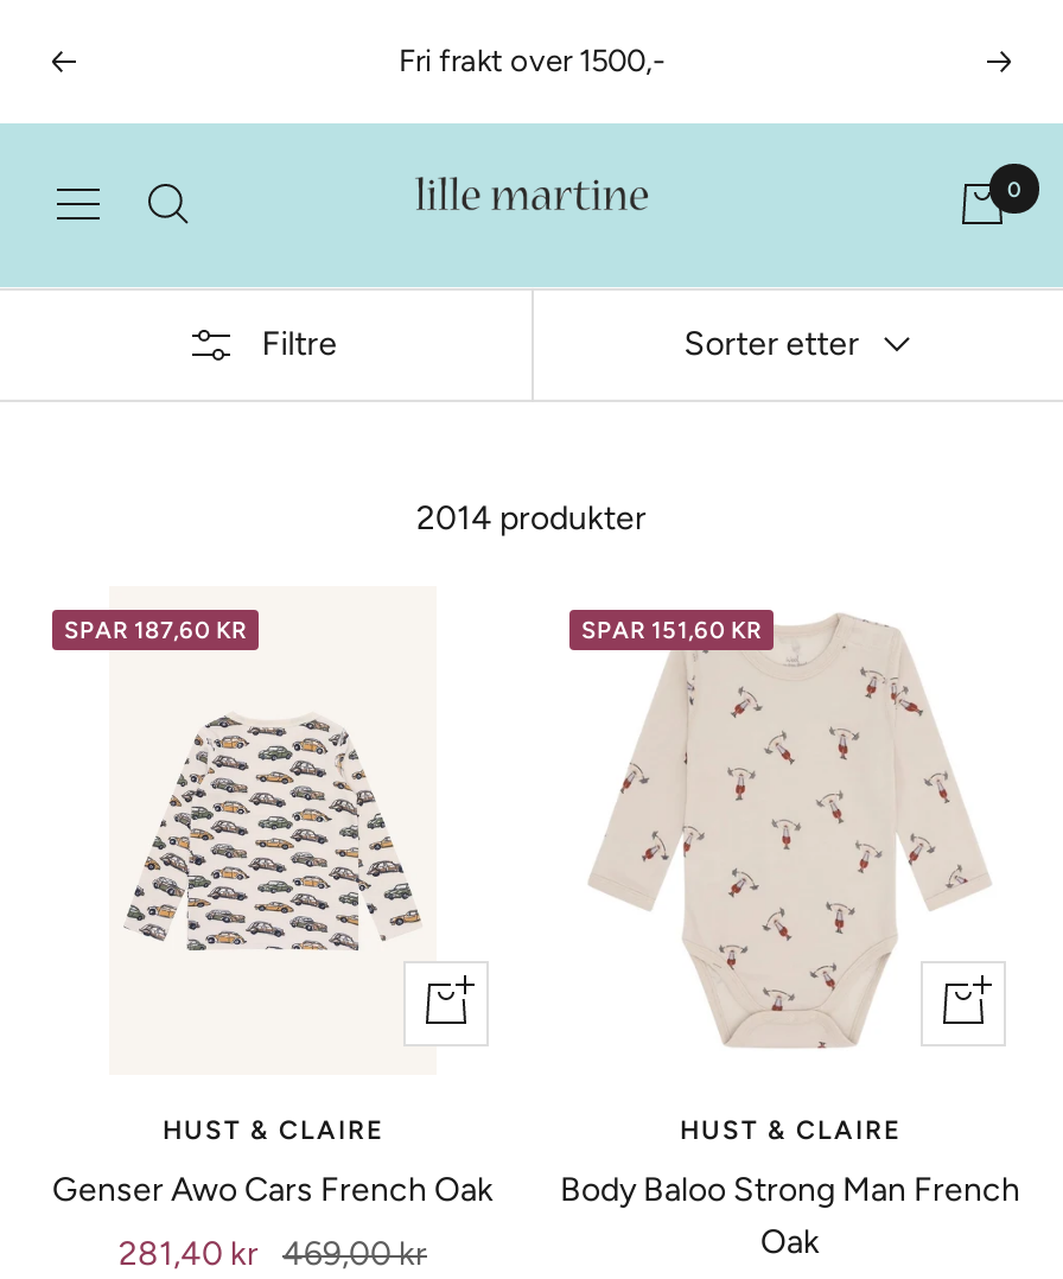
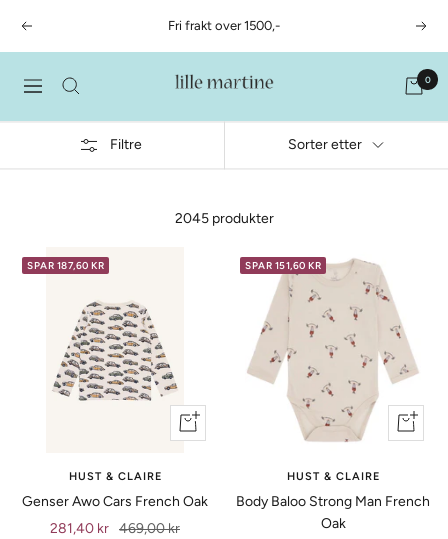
- 2014 produkter
+ 2045 produkter
